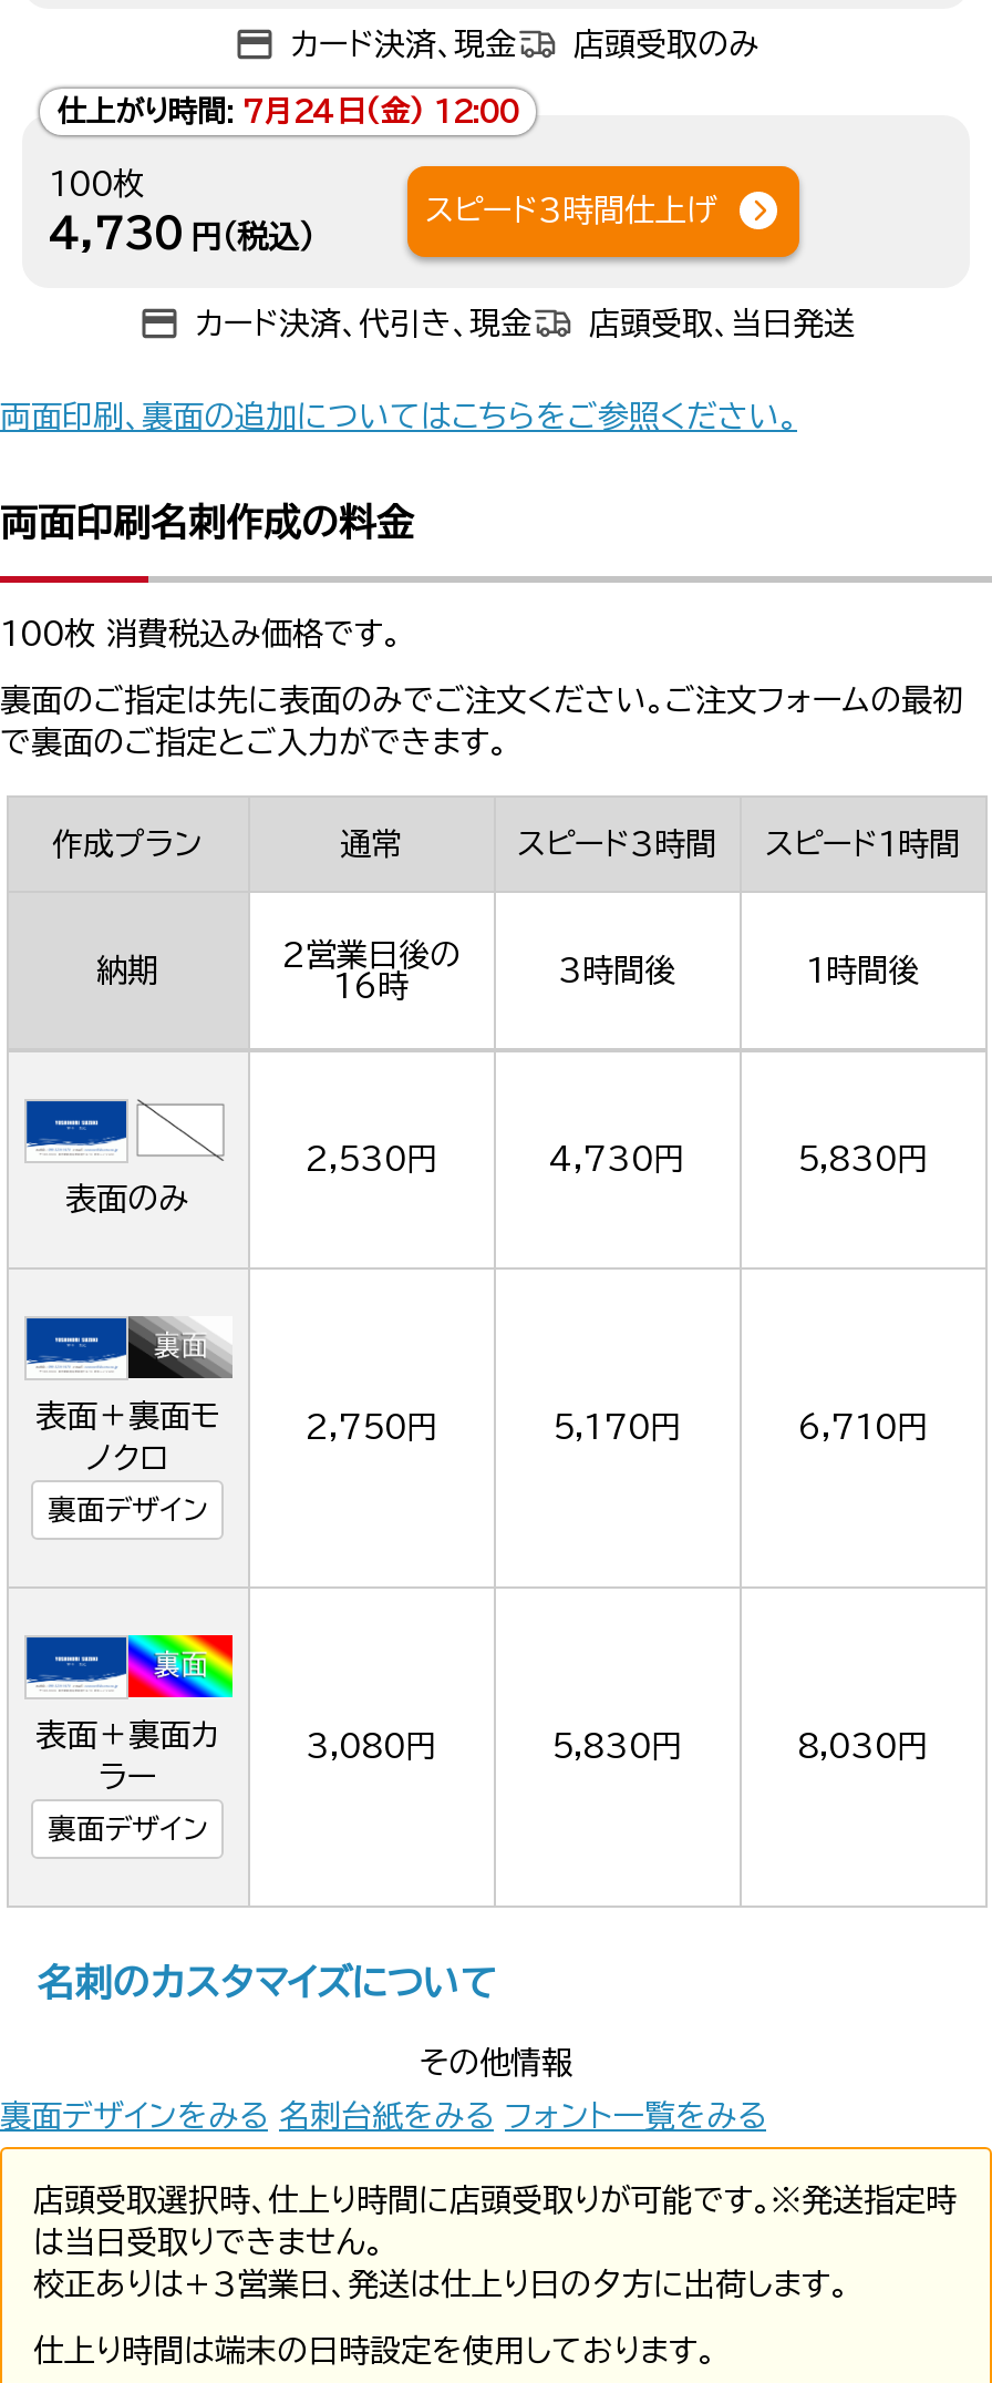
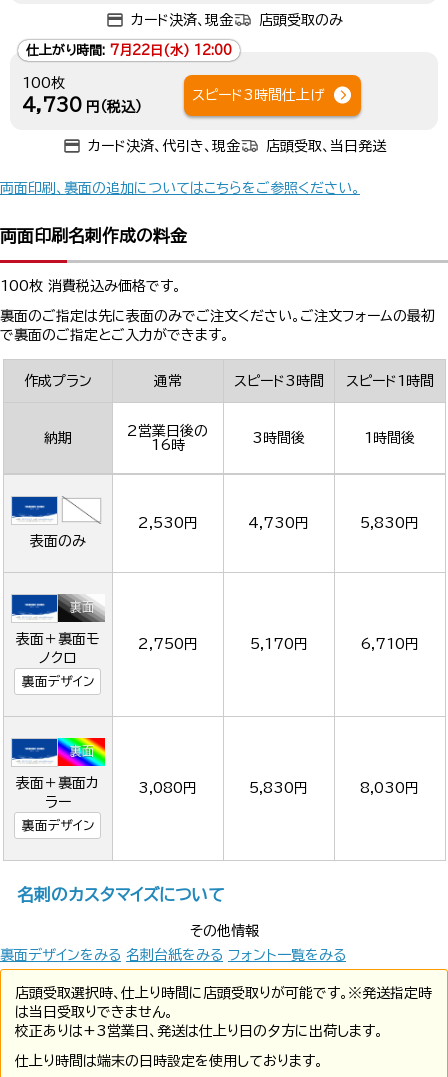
- 仕上がり時間: 7月24日(金) 12:00
+ 仕上がり時間: 7月22日(水) 12:00
